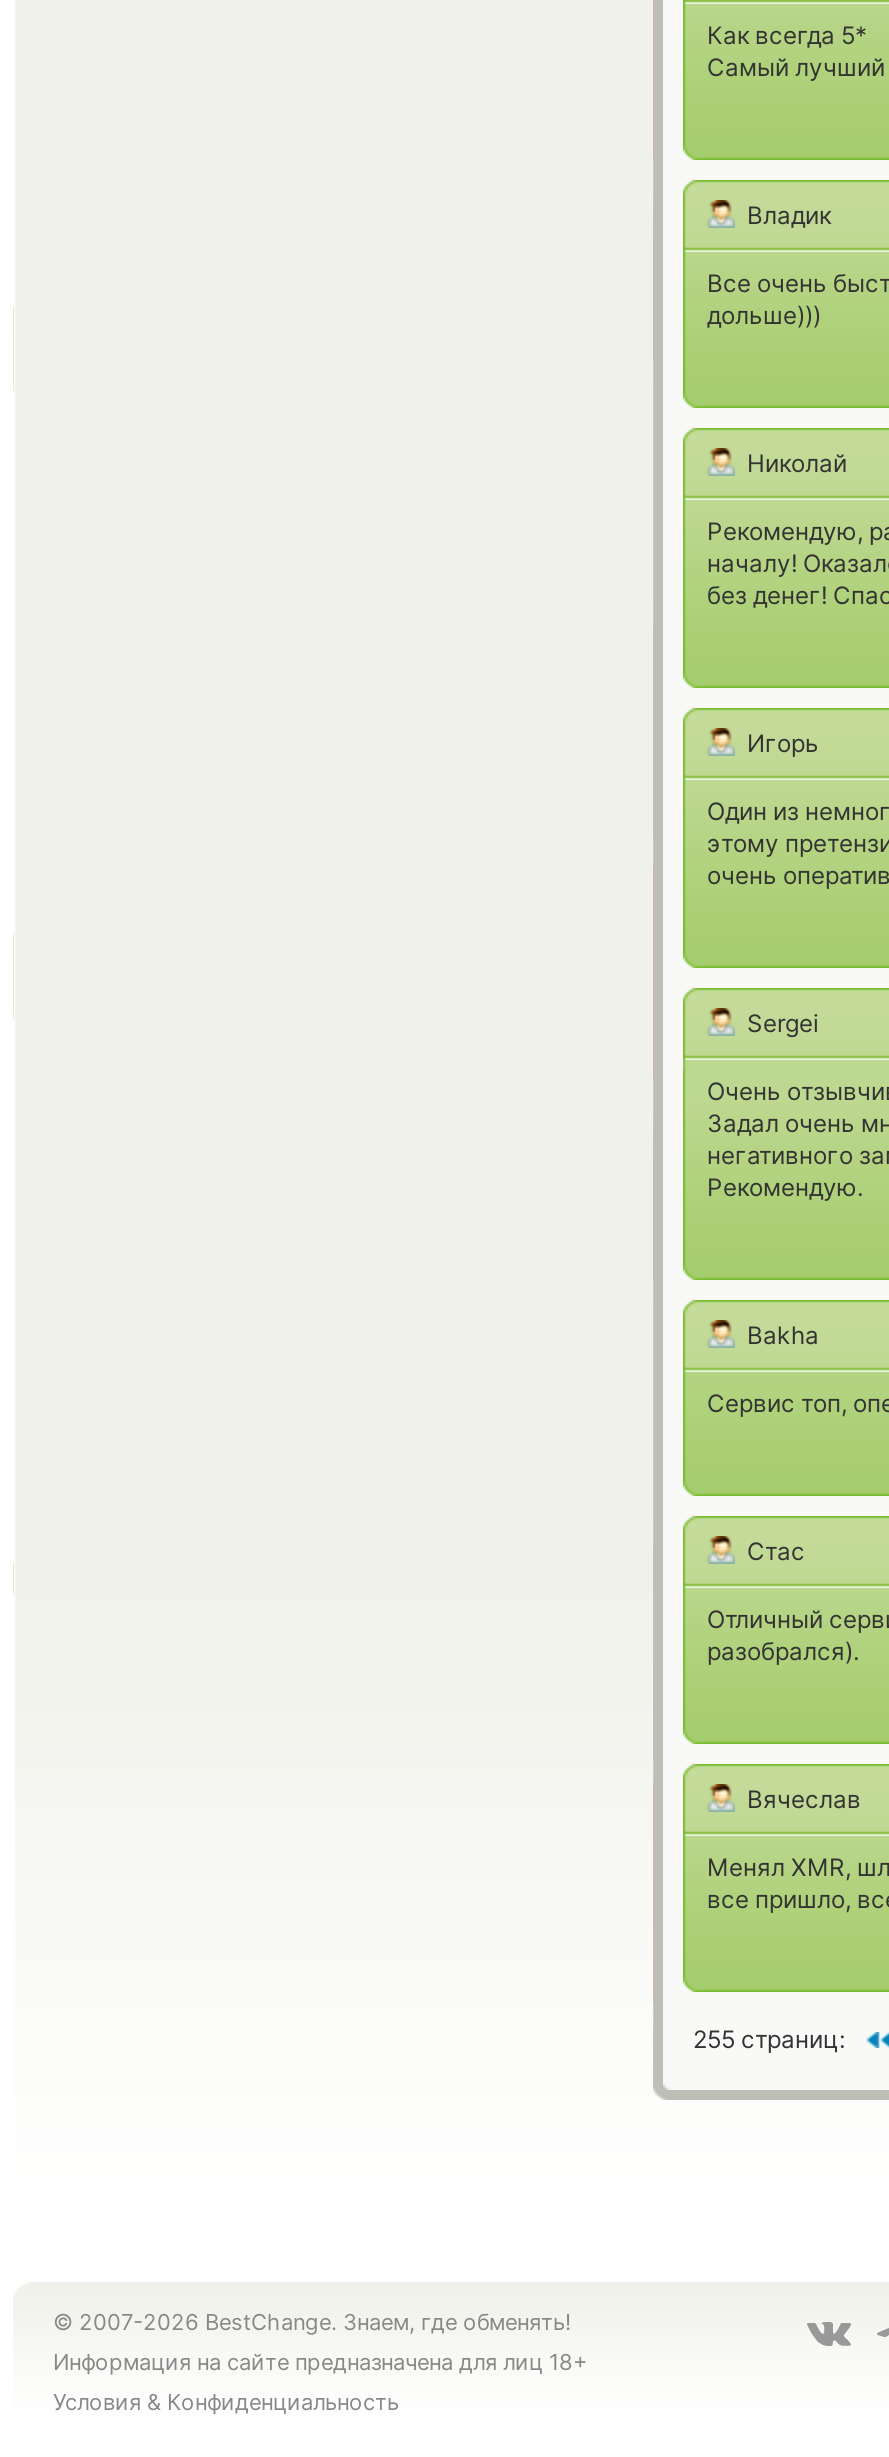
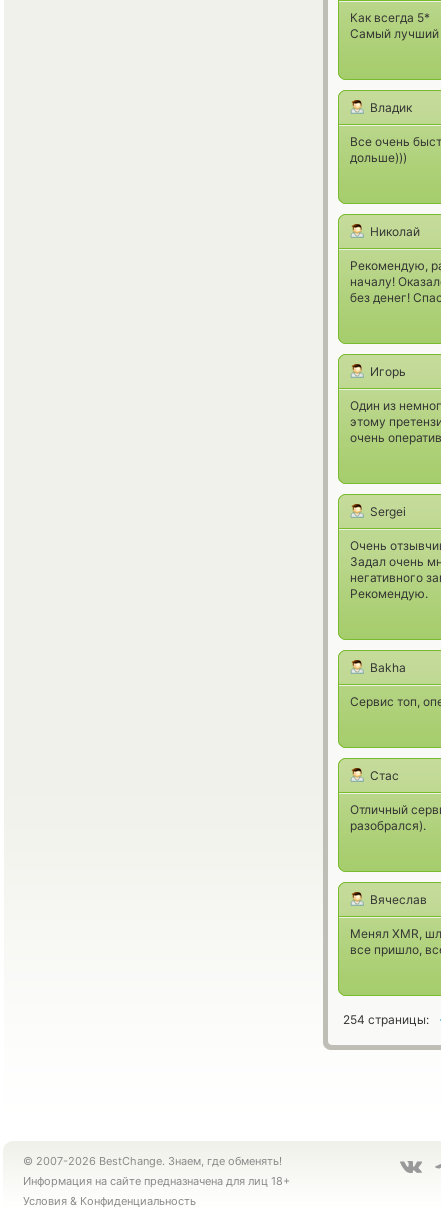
- 255 страниц:
+ 254 страницы:
